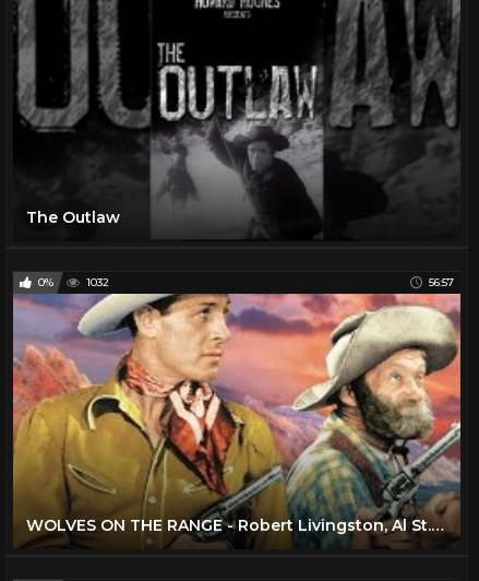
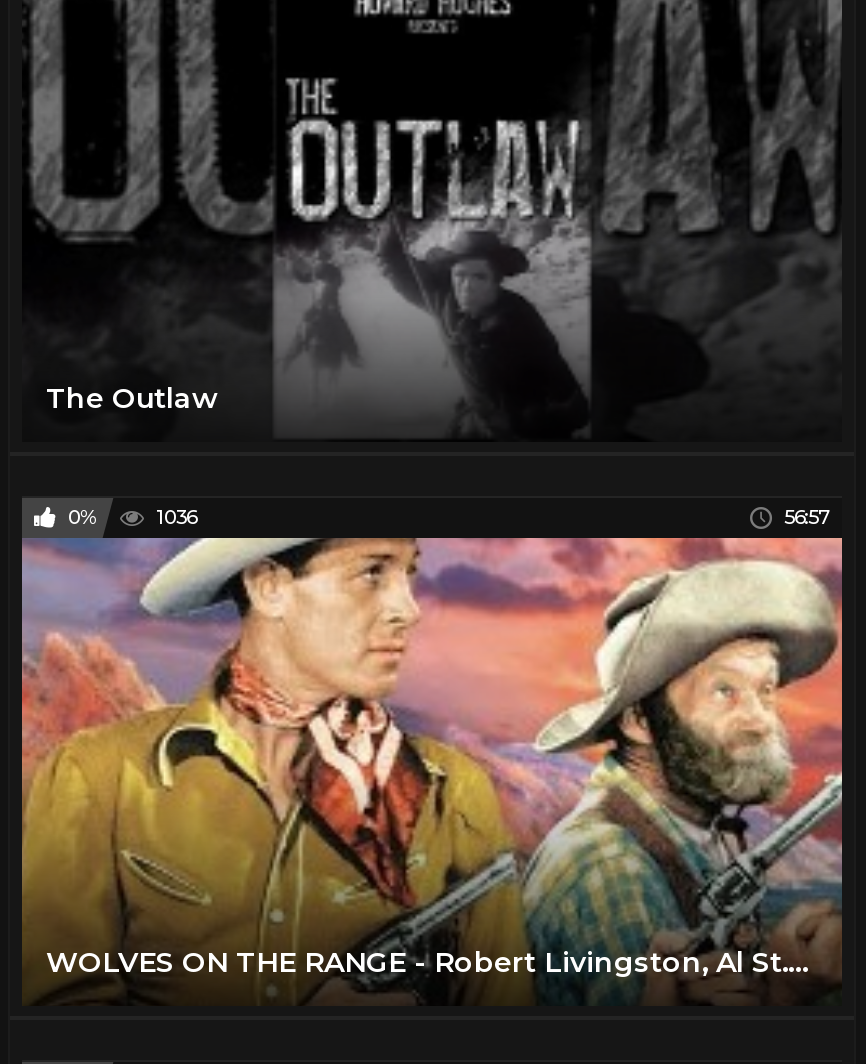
- 1032
+ 1036
